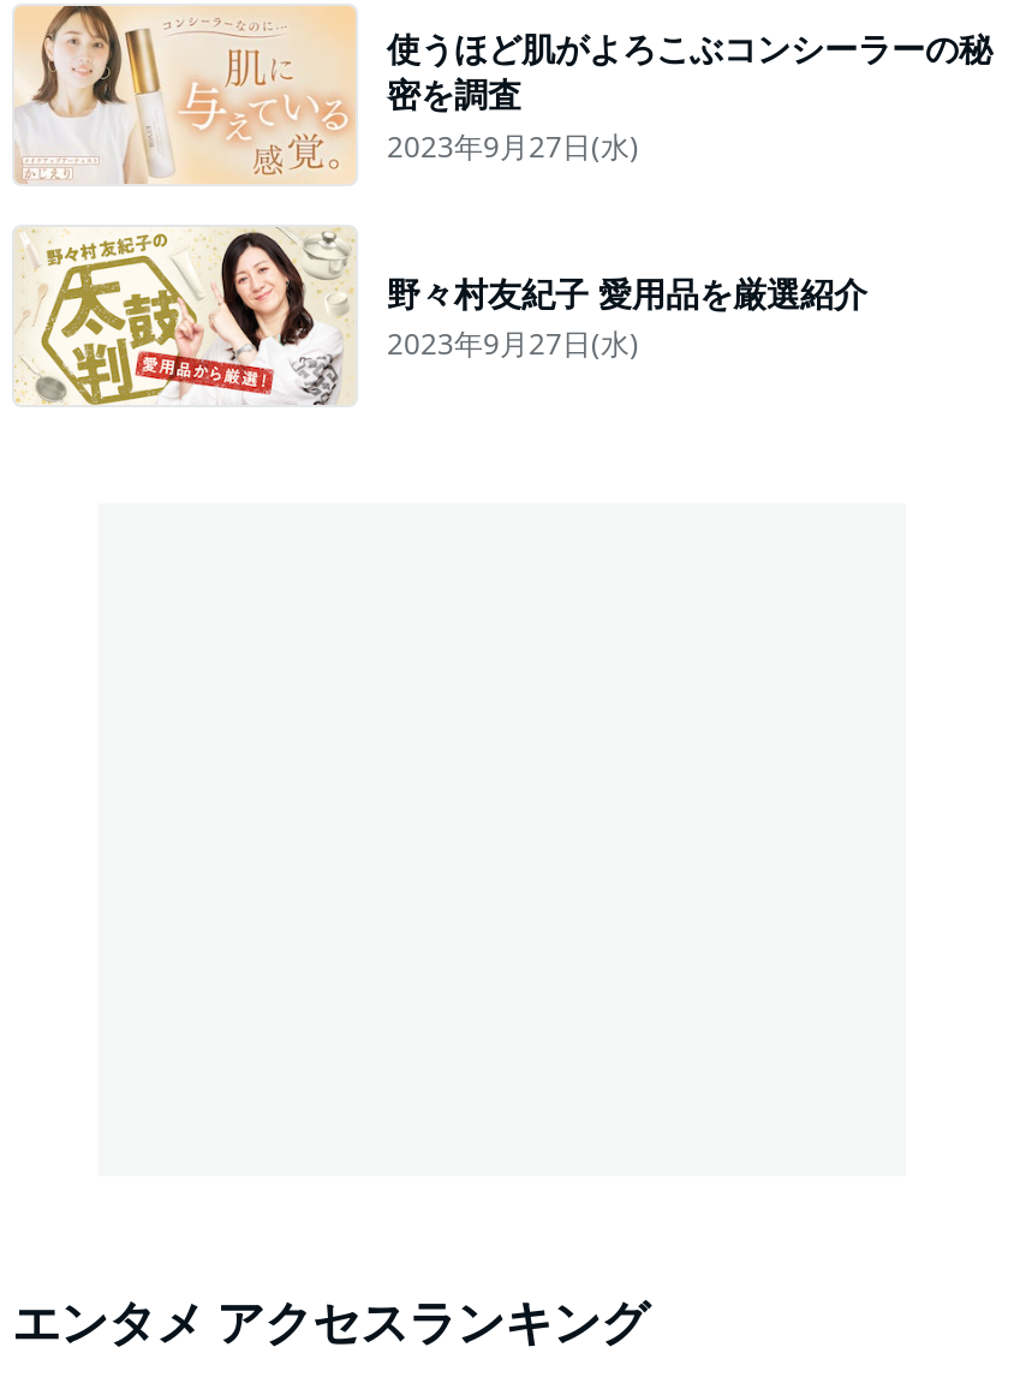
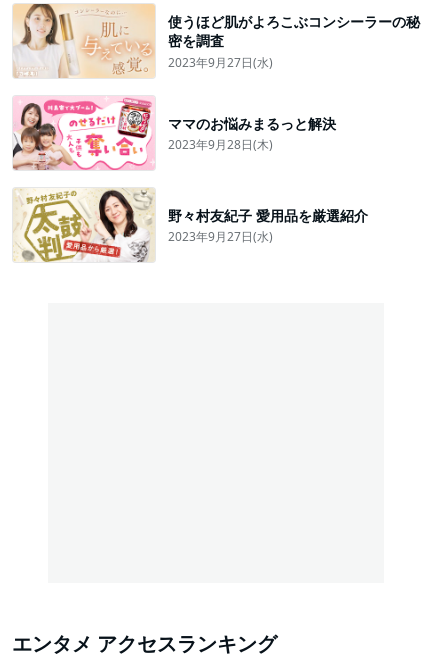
+ [image]
+ ママのお悩みまるっと解決
+ 2023年9月28日(木)
